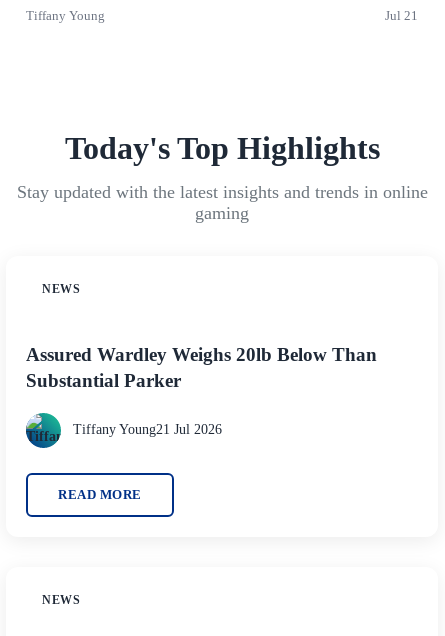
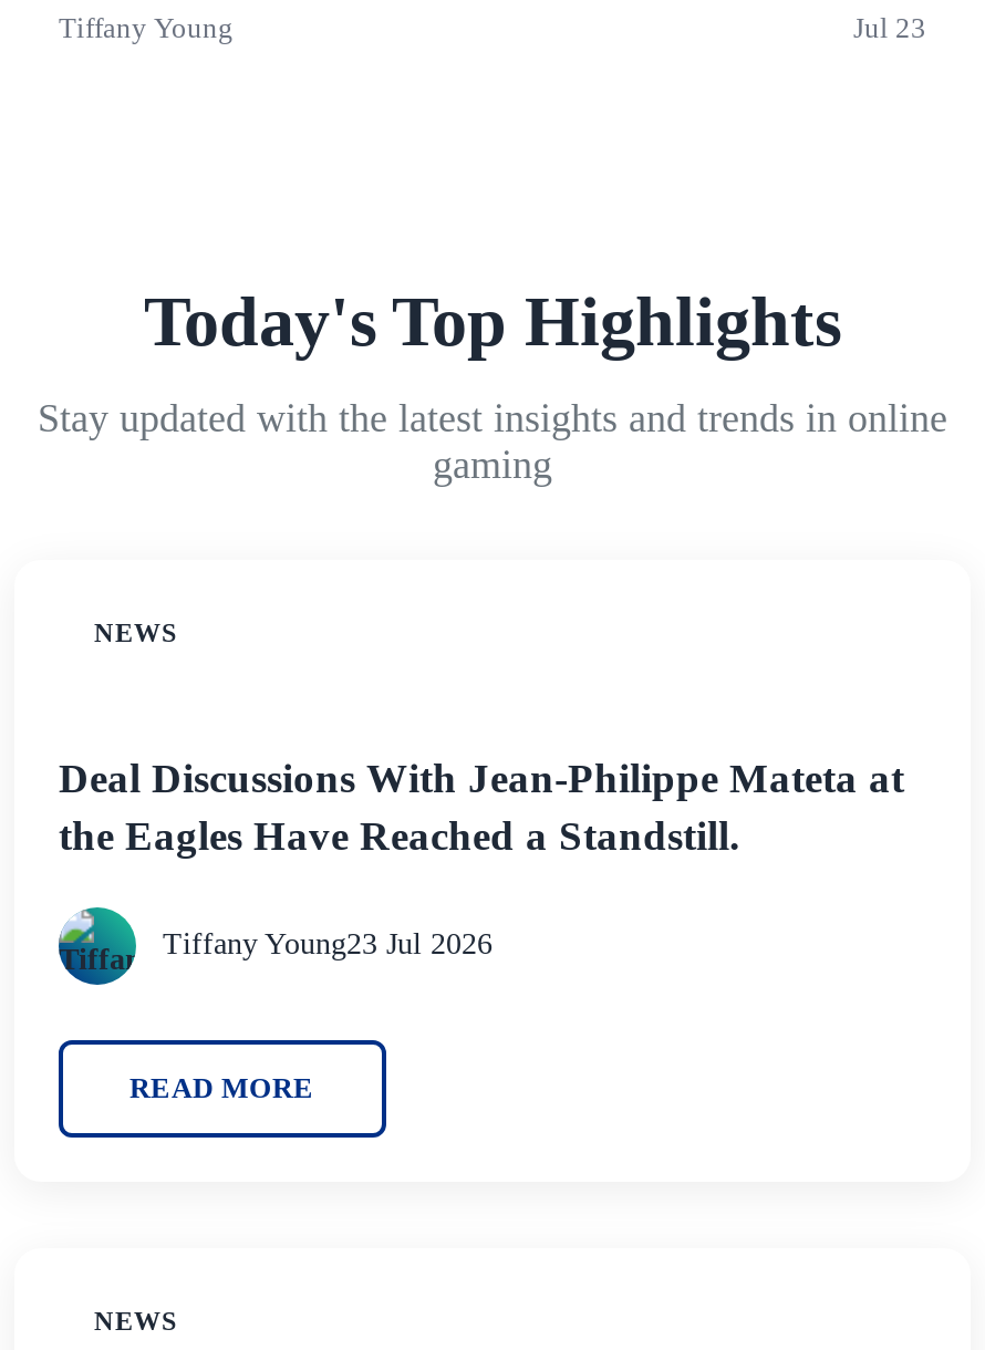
- Jul 21
+ Jul 23

- Assured Wardley Weighs 20lb Below Than
- Substantial Parker
+ Deal Discussions With Jean-Philippe Mateta at
+ the Eagles Have Reached a Standstill.

- Tiffany Young21 Jul 2026
+ Tiffany Young23 Jul 2026
